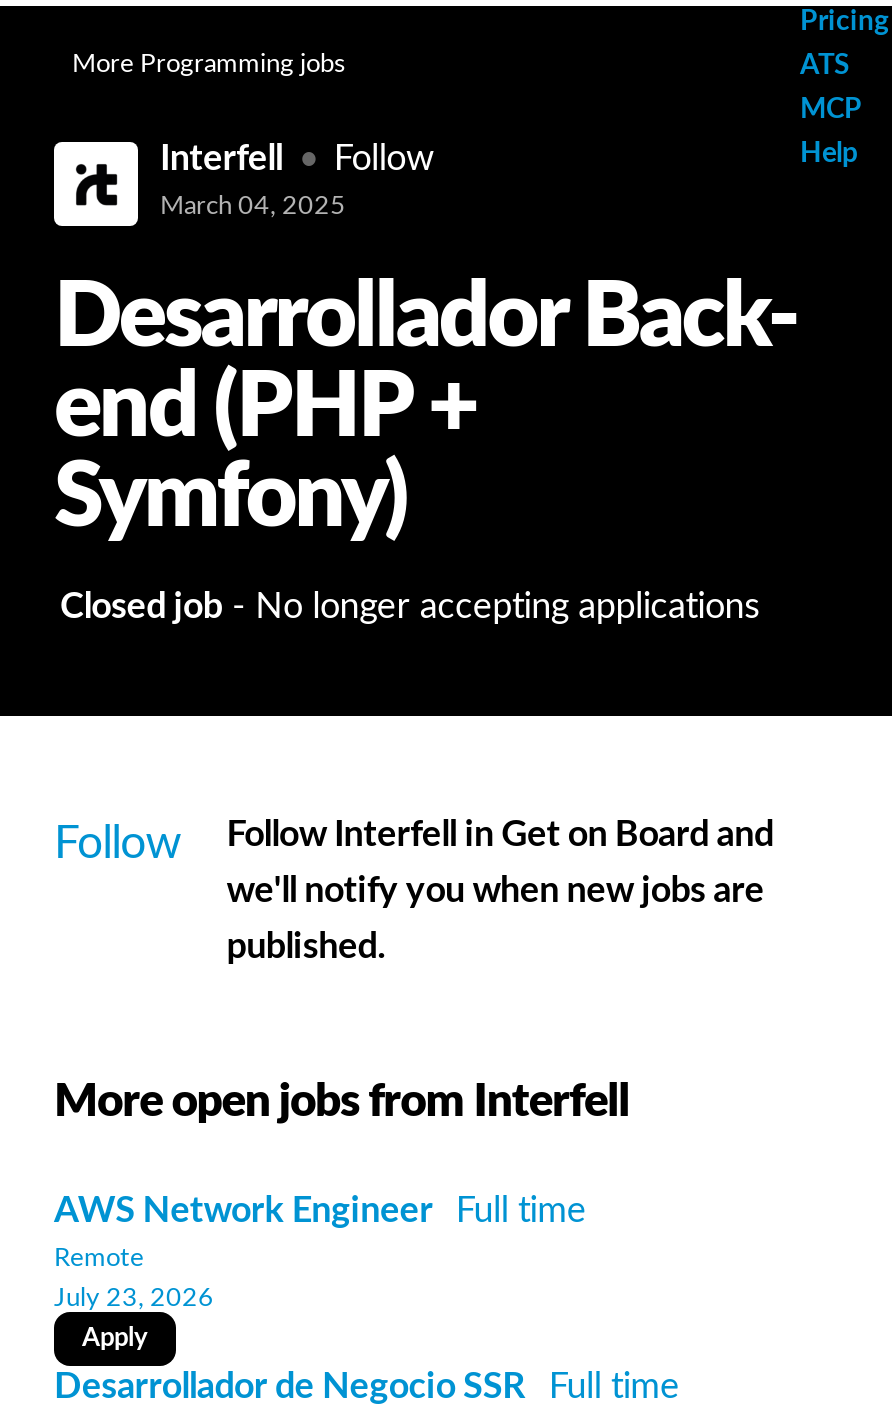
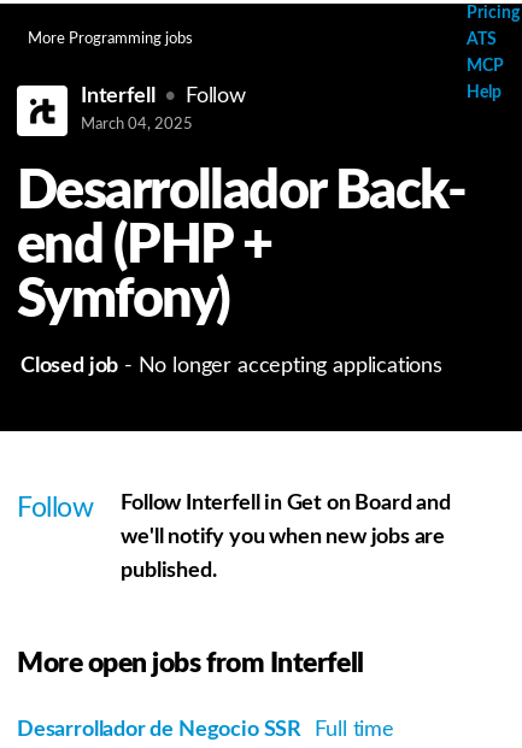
- AWS Network Engineer Full time
- Remote
- July 23, 2026
- Apply
